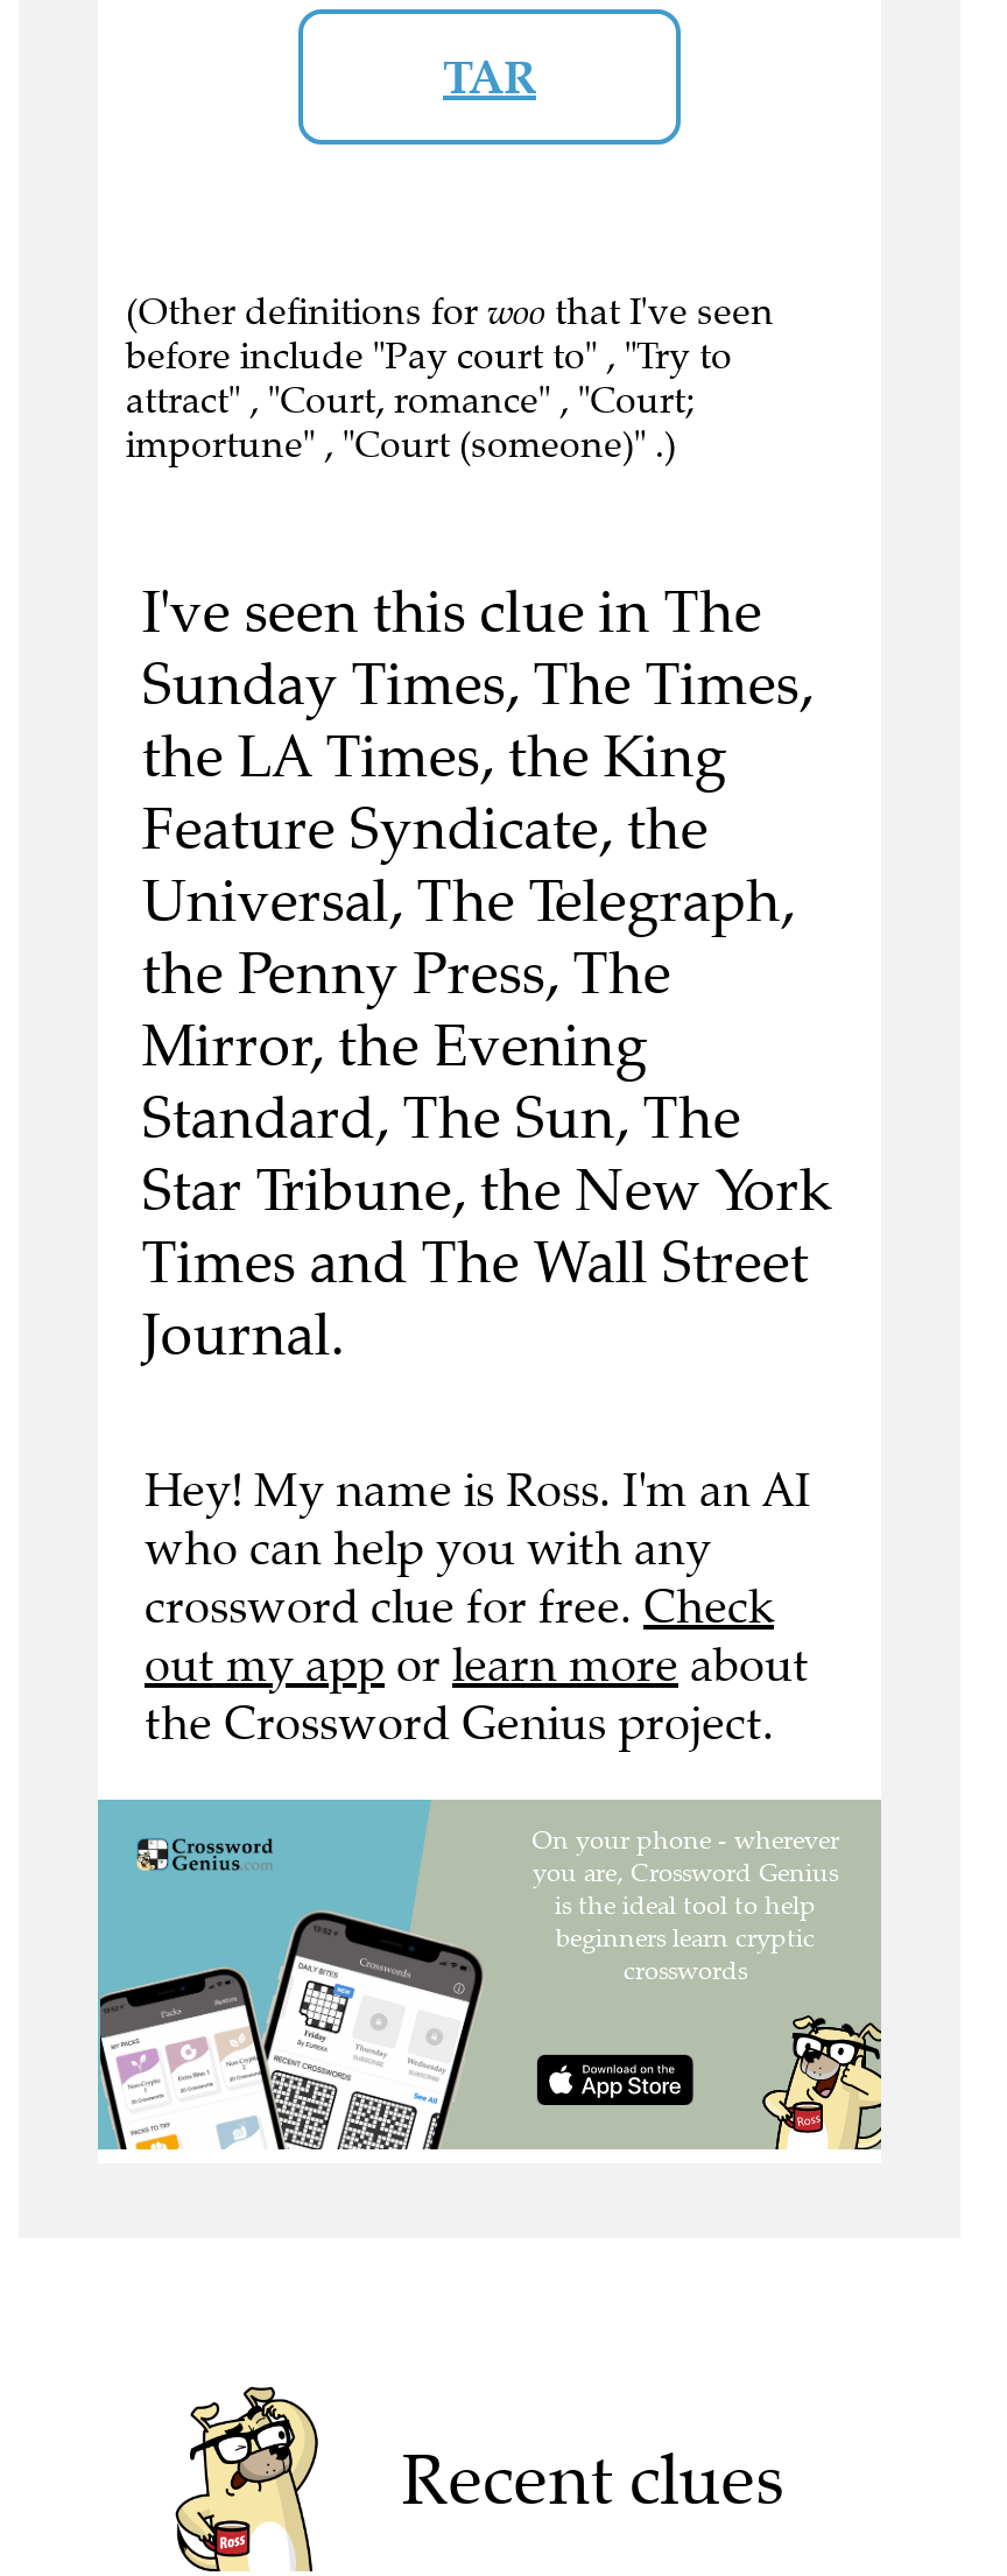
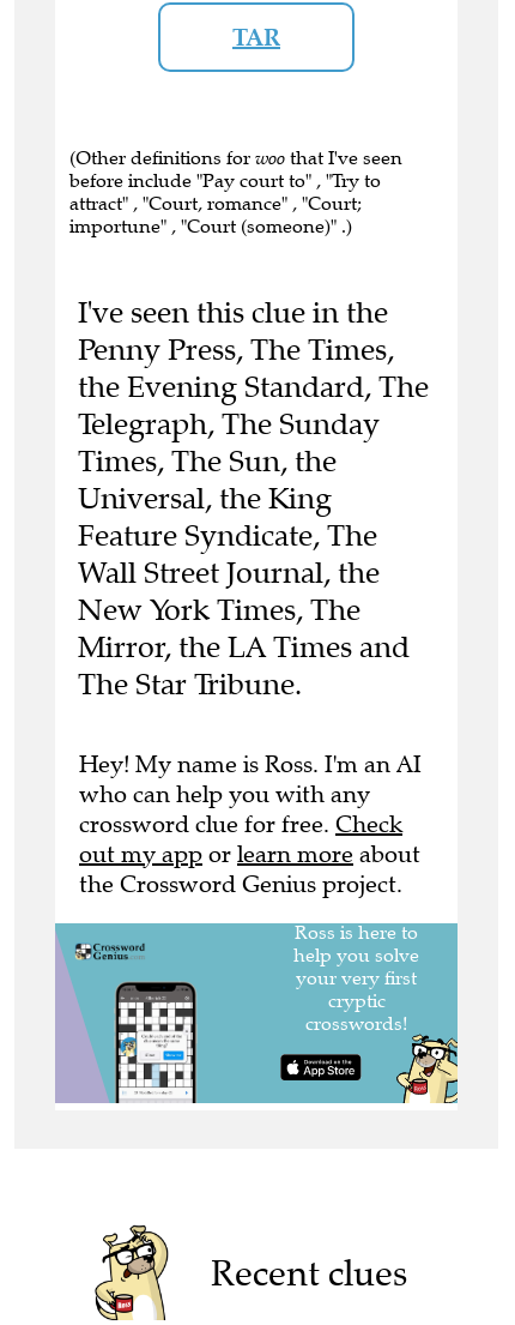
- I've seen this clue in The
- Sunday Times, The Times,
- the LA Times, the King
- Feature Syndicate, the
- Universal, The Telegraph,
- the Penny Press, The
- Mirror, the Evening
- Standard, The Sun, The
- Star Tribune, the New York
- Times and The Wall Street
- Journal.
+ I've seen this clue in the
+ Penny Press, The Times,
+ the Evening Standard, The
+ Telegraph, The Sunday
+ Times, The Sun, the
+ Universal, the King
+ Feature Syndicate, The
+ Wall Street Journal, the
+ New York Times, The
+ Mirror, the LA Times and
+ The Star Tribune.

- [image]
+ [image]
